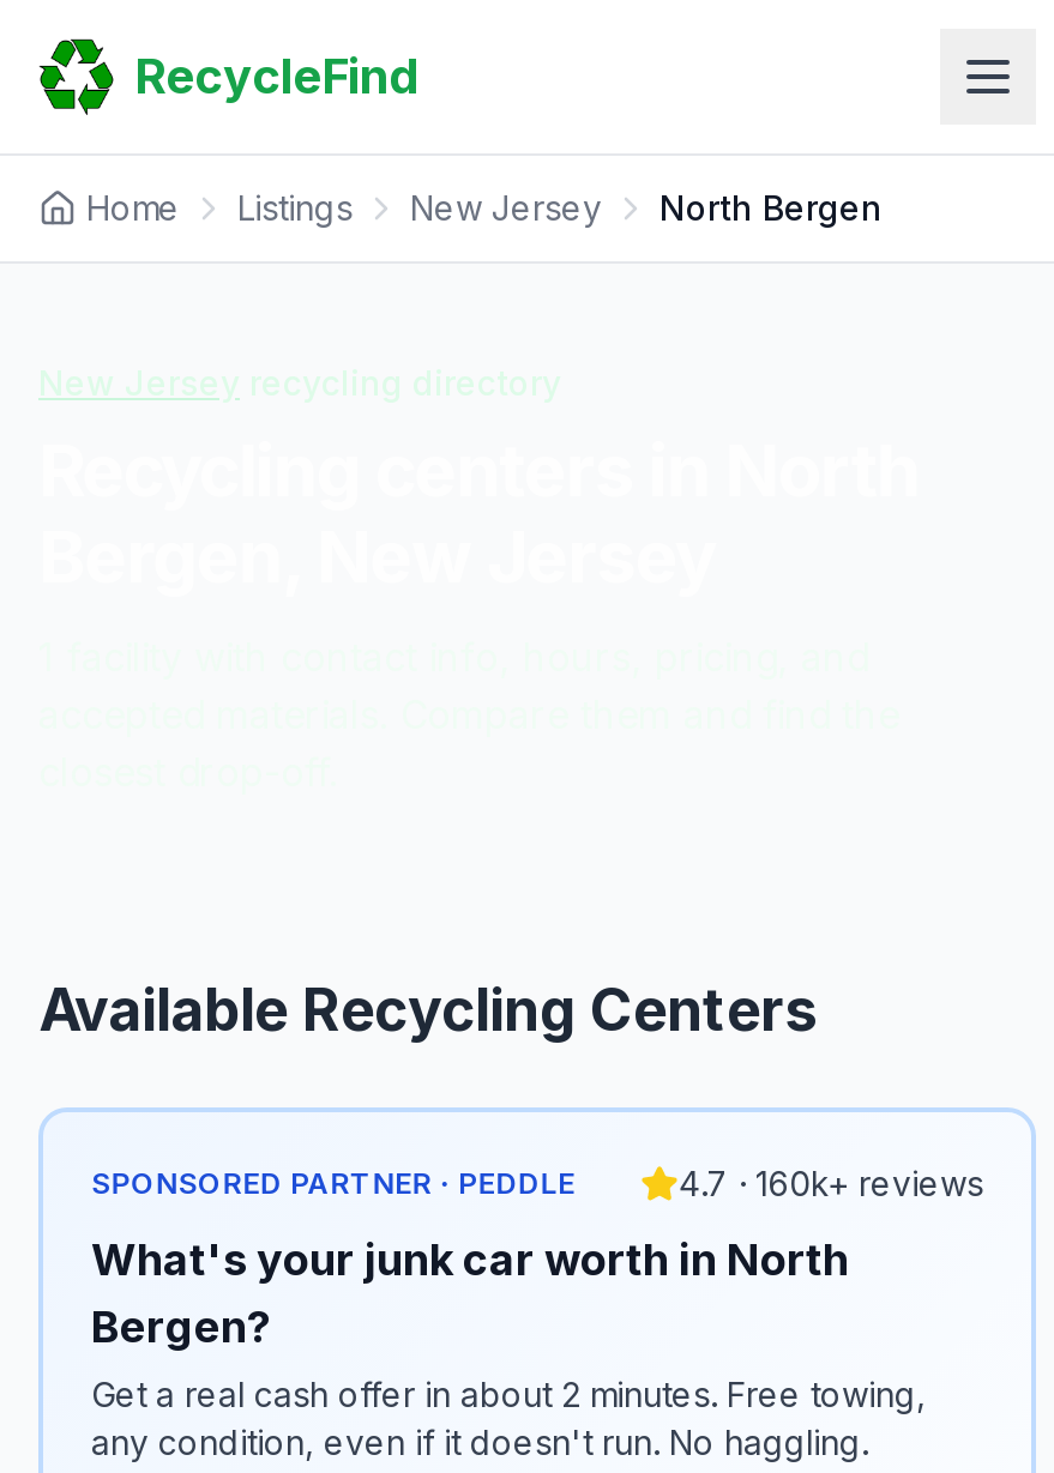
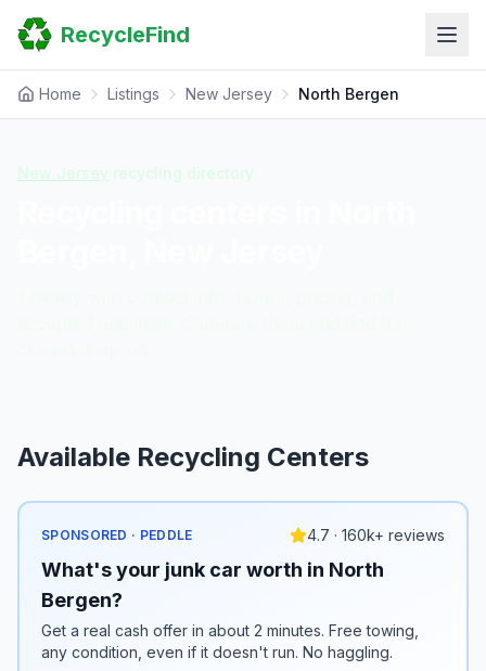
- SPONSORED PARTNER · PEDDLE
+ SPONSORED · PEDDLE
